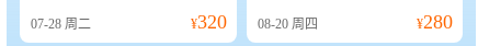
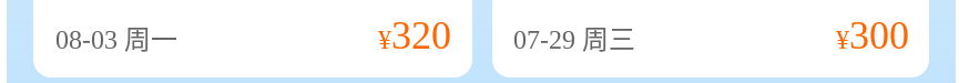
- 07-28周二
+ 08-03周一

- 08-20周四
- ¥280
+ 07-29周三
+ ¥300
